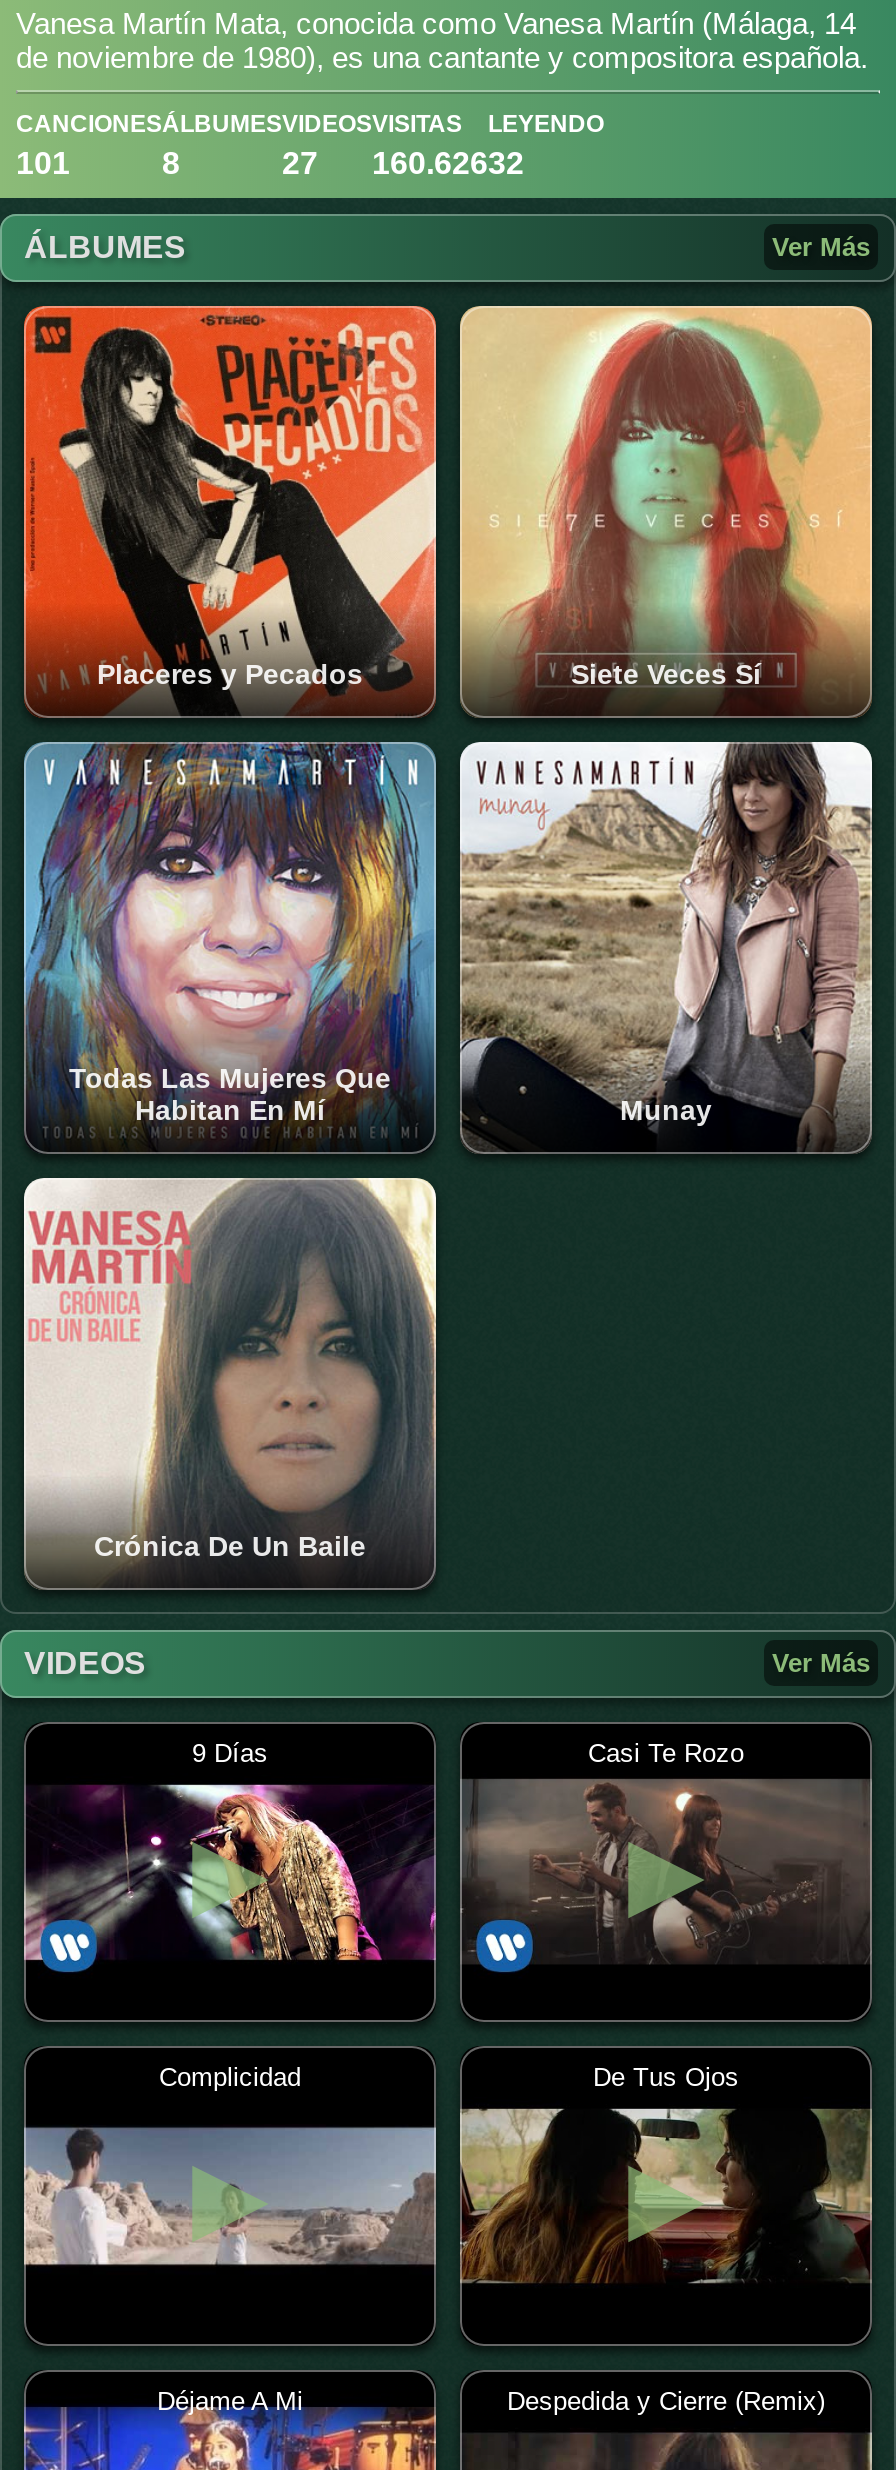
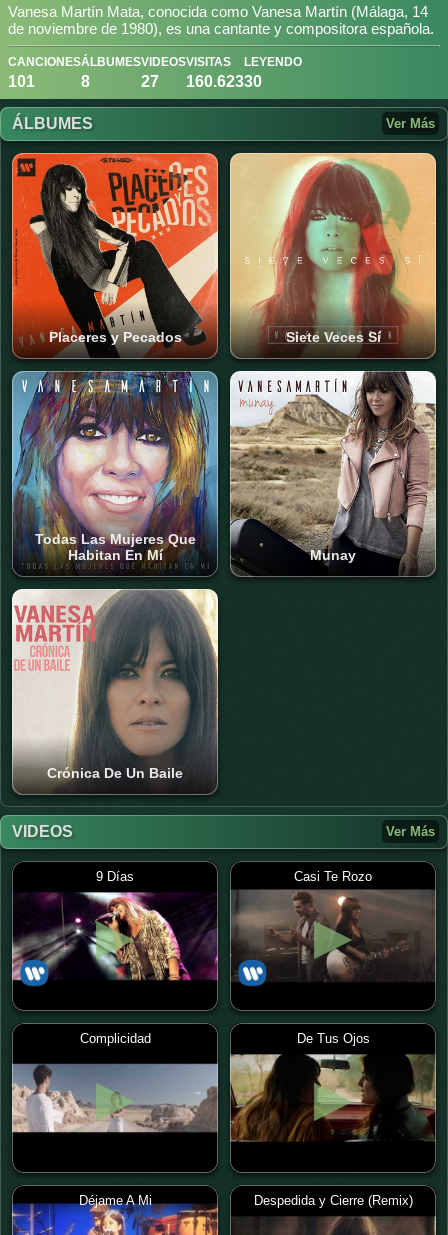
- 160.626
+ 160.623

- 32
+ 30
